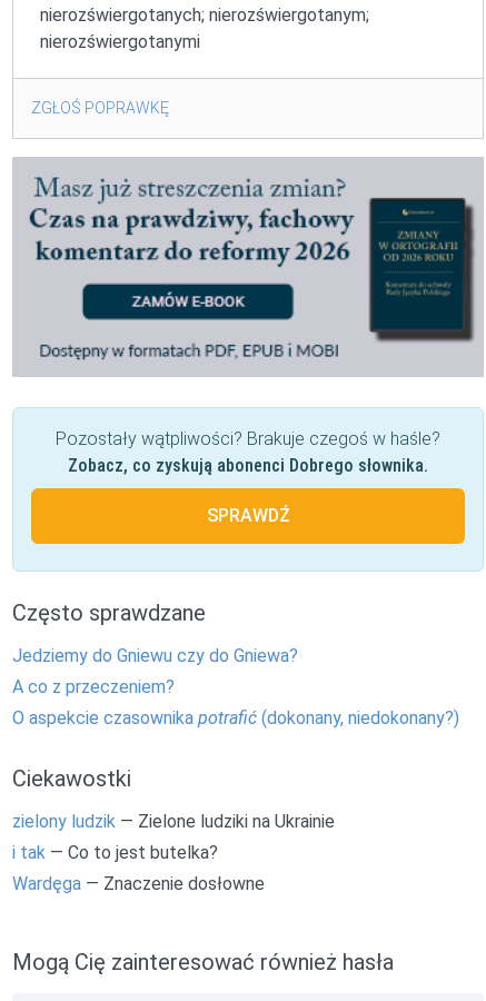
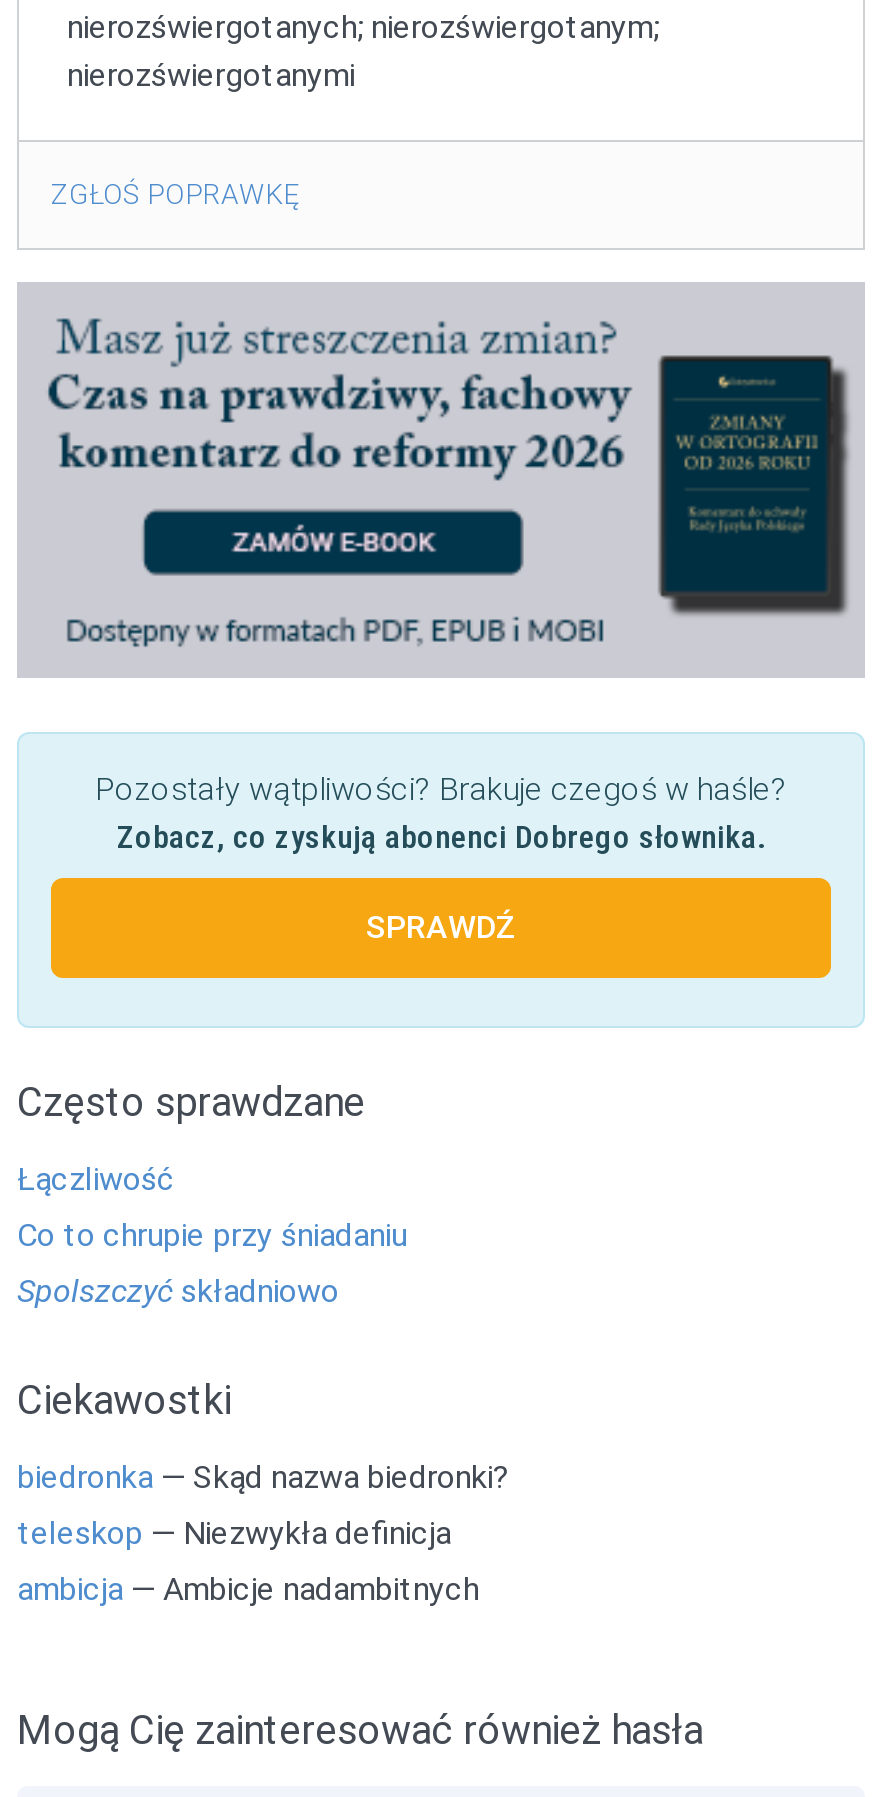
- Jedziemy do Gniewu czy do Gniewa?
+ Łączliwość

- A co z przeczeniem?
+ Co to chrupie przy śniadaniu

- O aspekcie czasownika potrafić (dokonany, niedokonany?)
+ Spolszczyć składniowo

- zielony ludzik — Zielone ludziki na Ukrainie
+ biedronka — Skąd nazwa biedronki?

- i tak — Co to jest butelka?
+ teleskop — Niezwykła definicja

- Wardęga — Znaczenie dosłowne
+ ambicja — Ambicje nadambitnych
